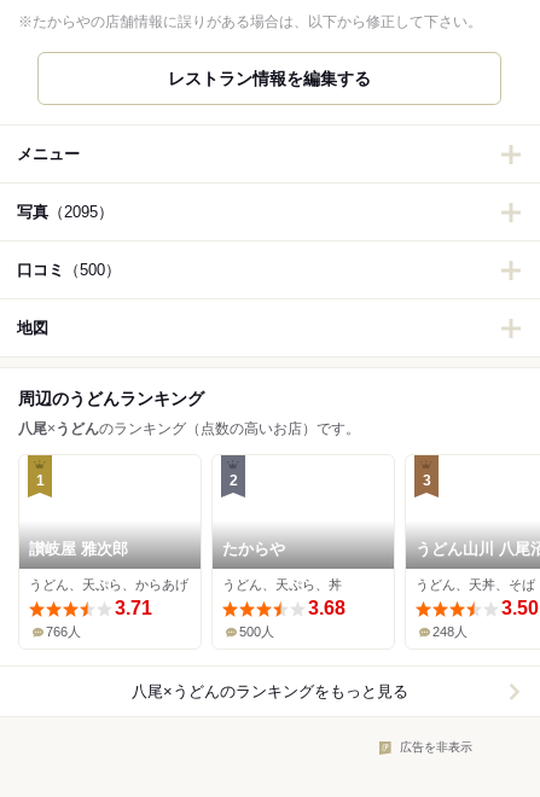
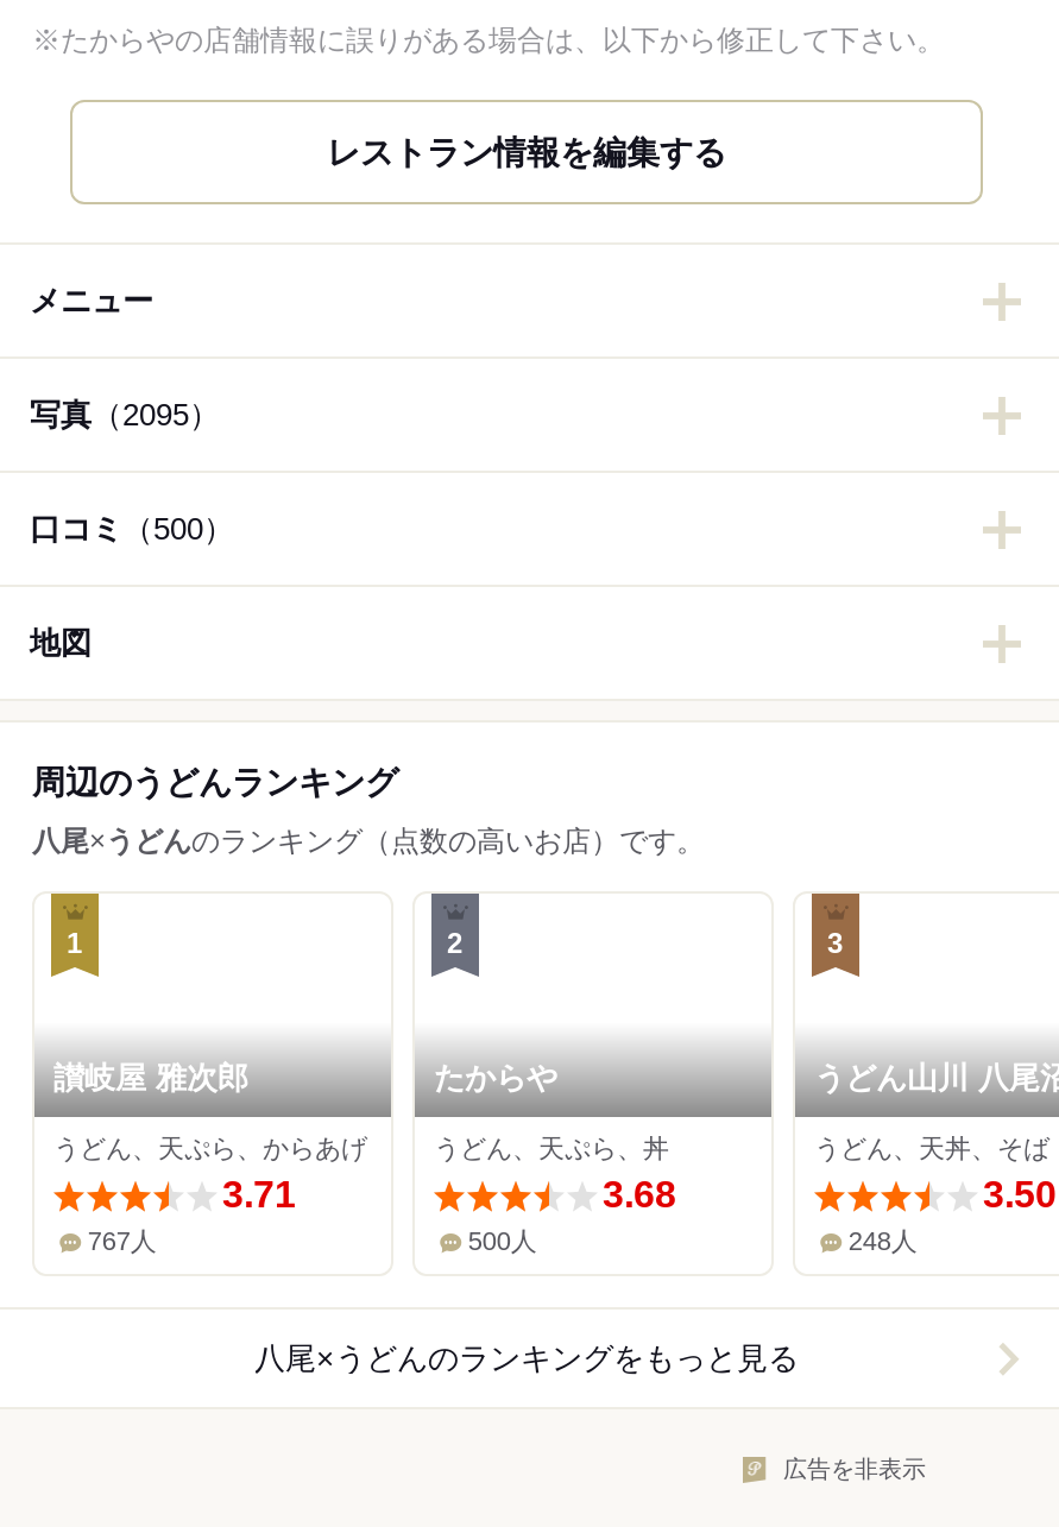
- 766人
+ 767人
